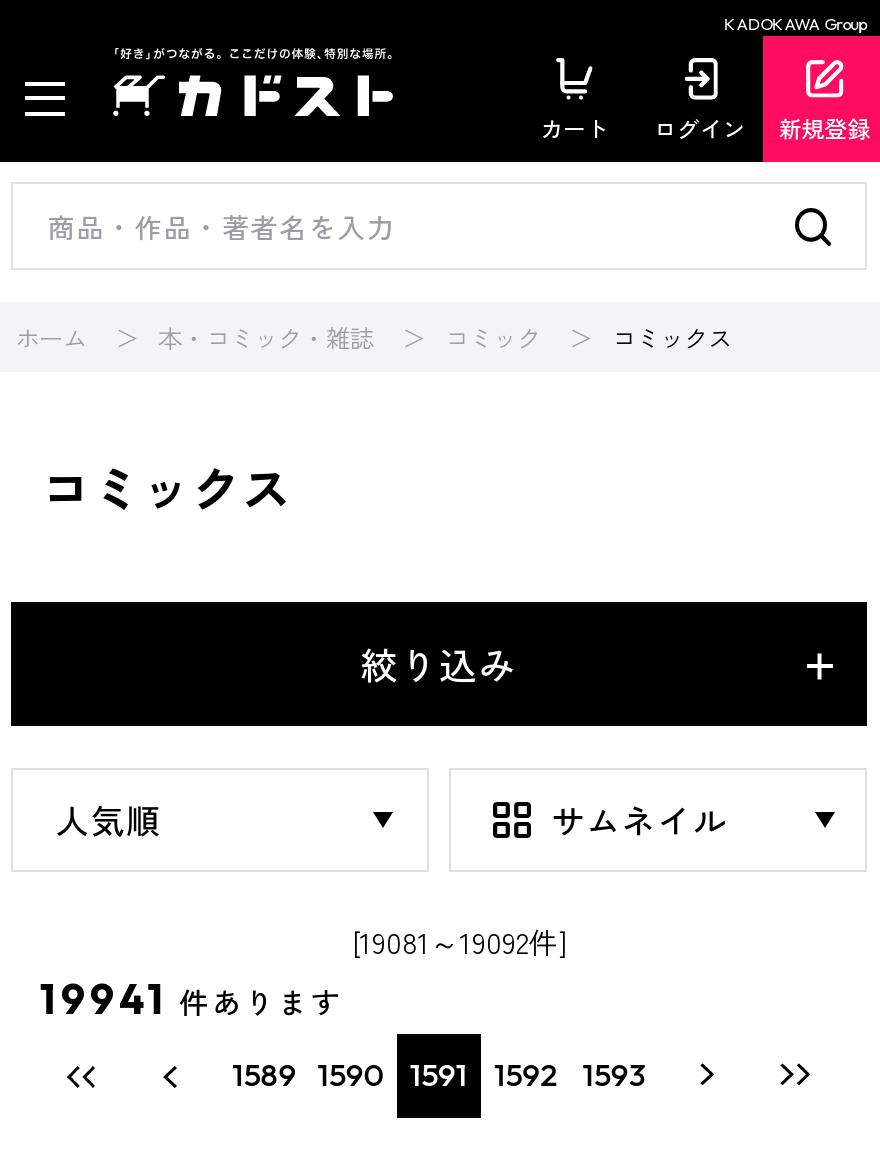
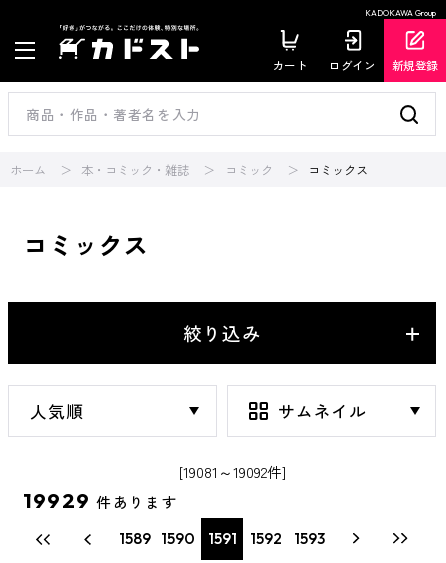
- 19941 件あります
+ 19929 件あります
